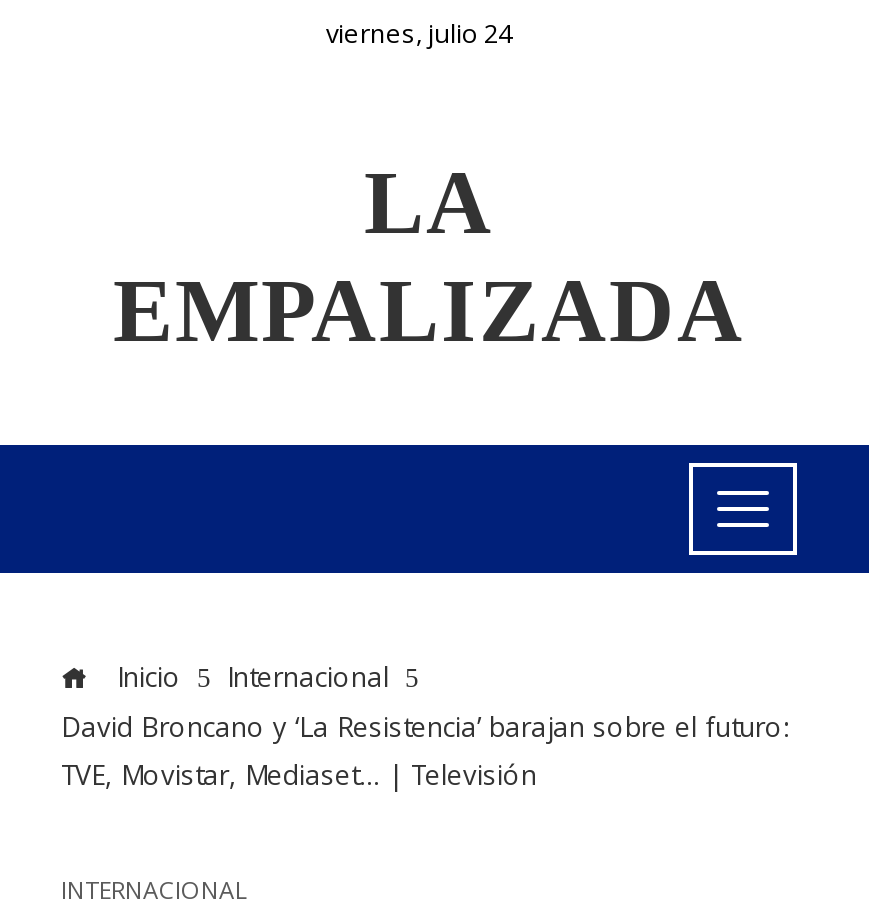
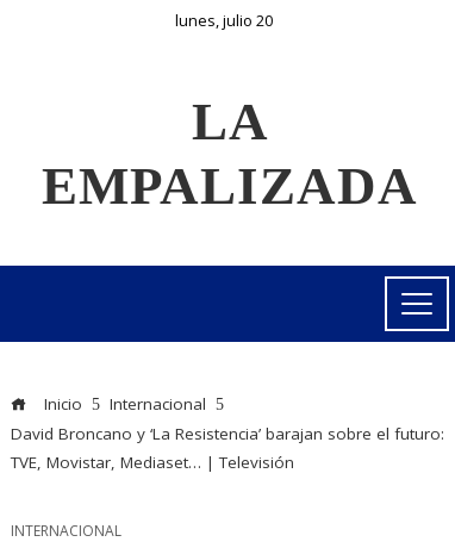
- viernes, julio 24
+ lunes, julio 20
